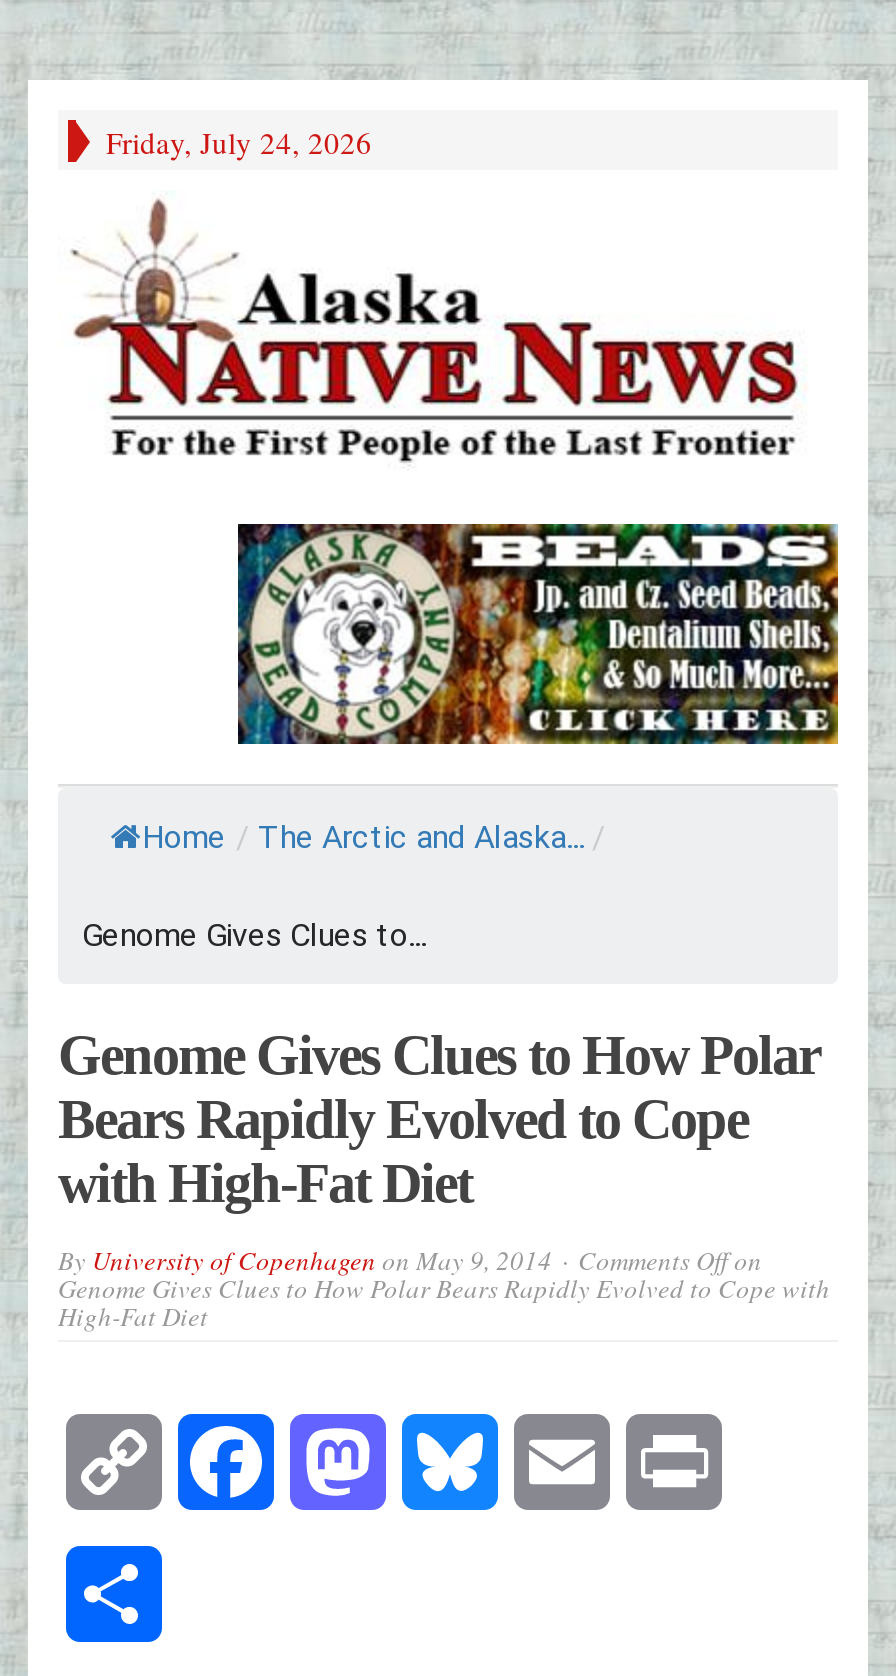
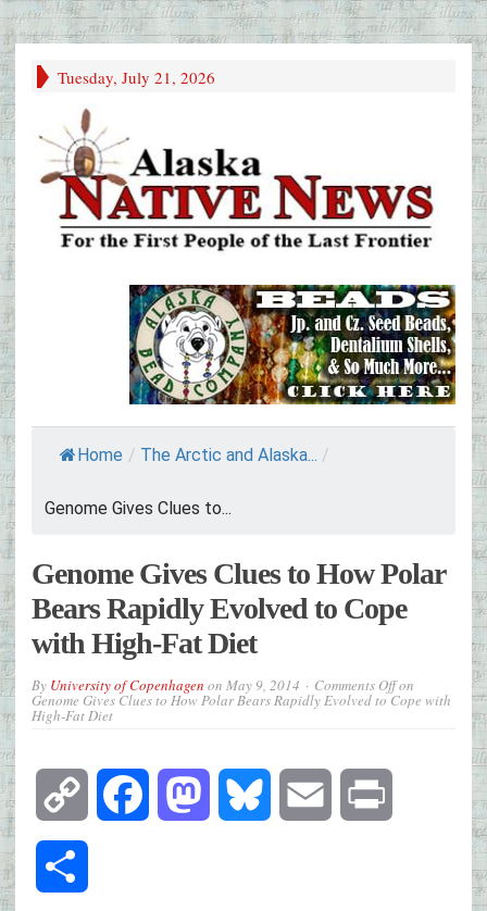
- Friday, July 24, 2026
+ Tuesday, July 21, 2026
